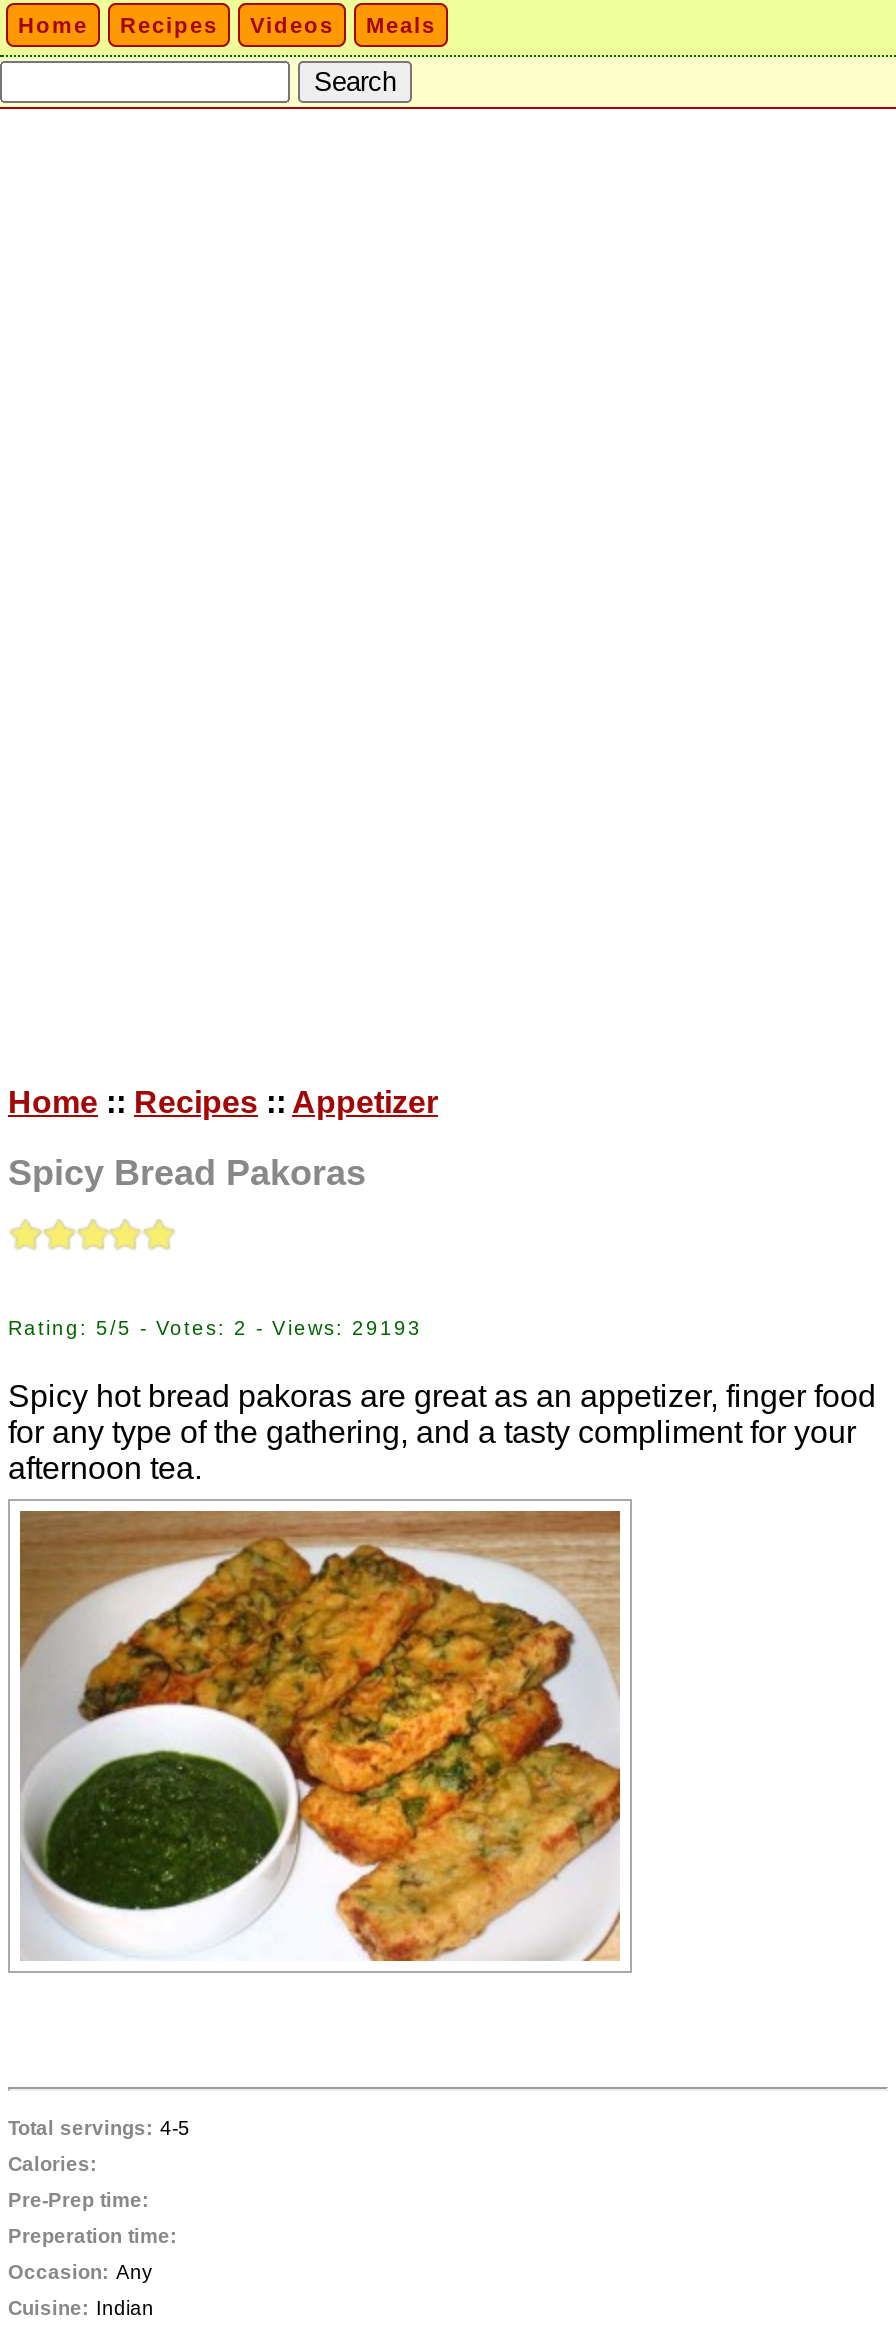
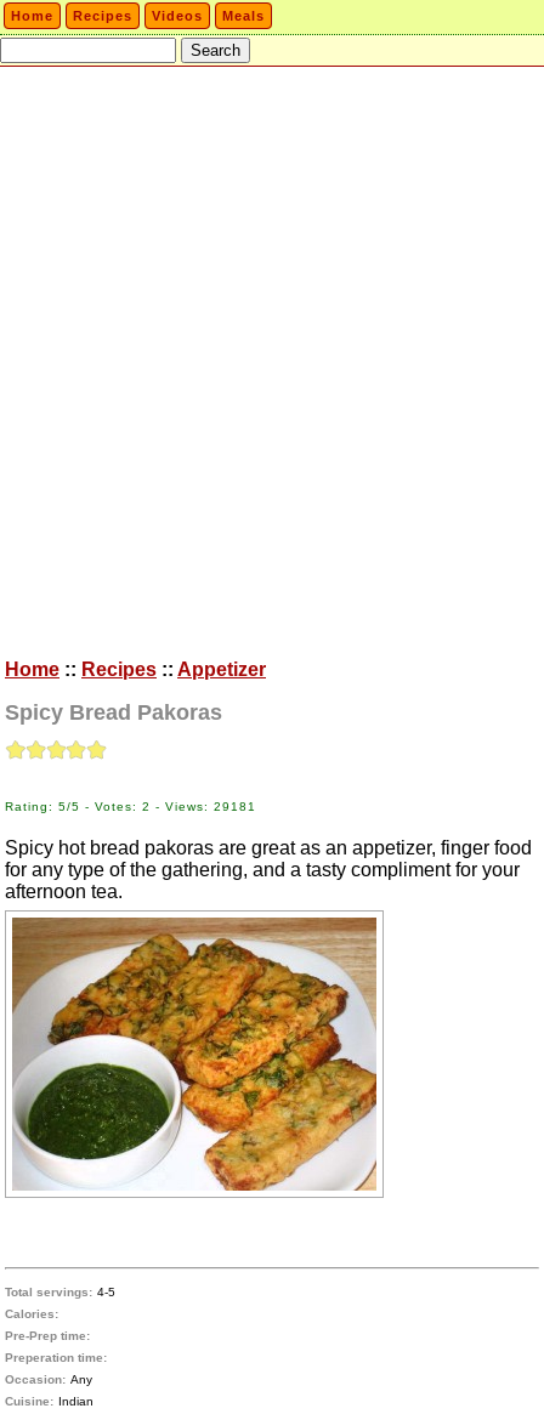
- Rating: 5/5 - Votes: 2 - Views: 29193
+ Rating: 5/5 - Votes: 2 - Views: 29181
